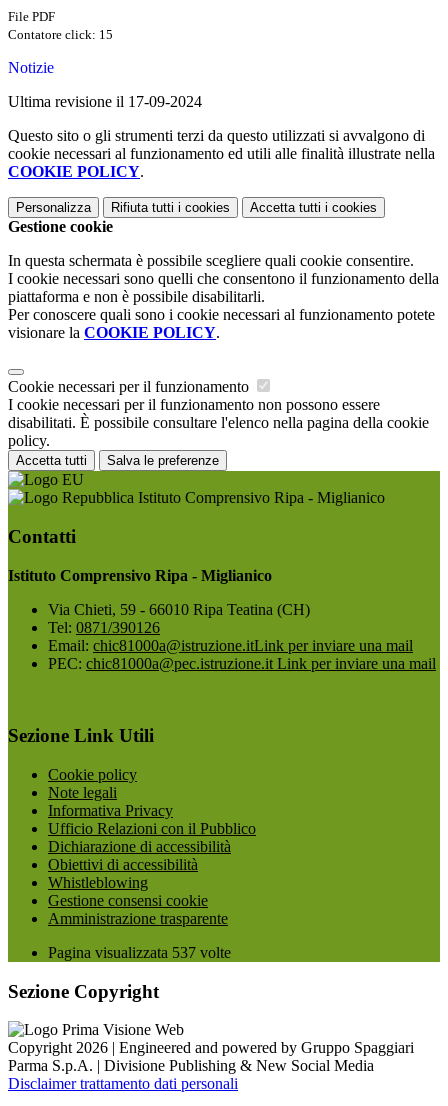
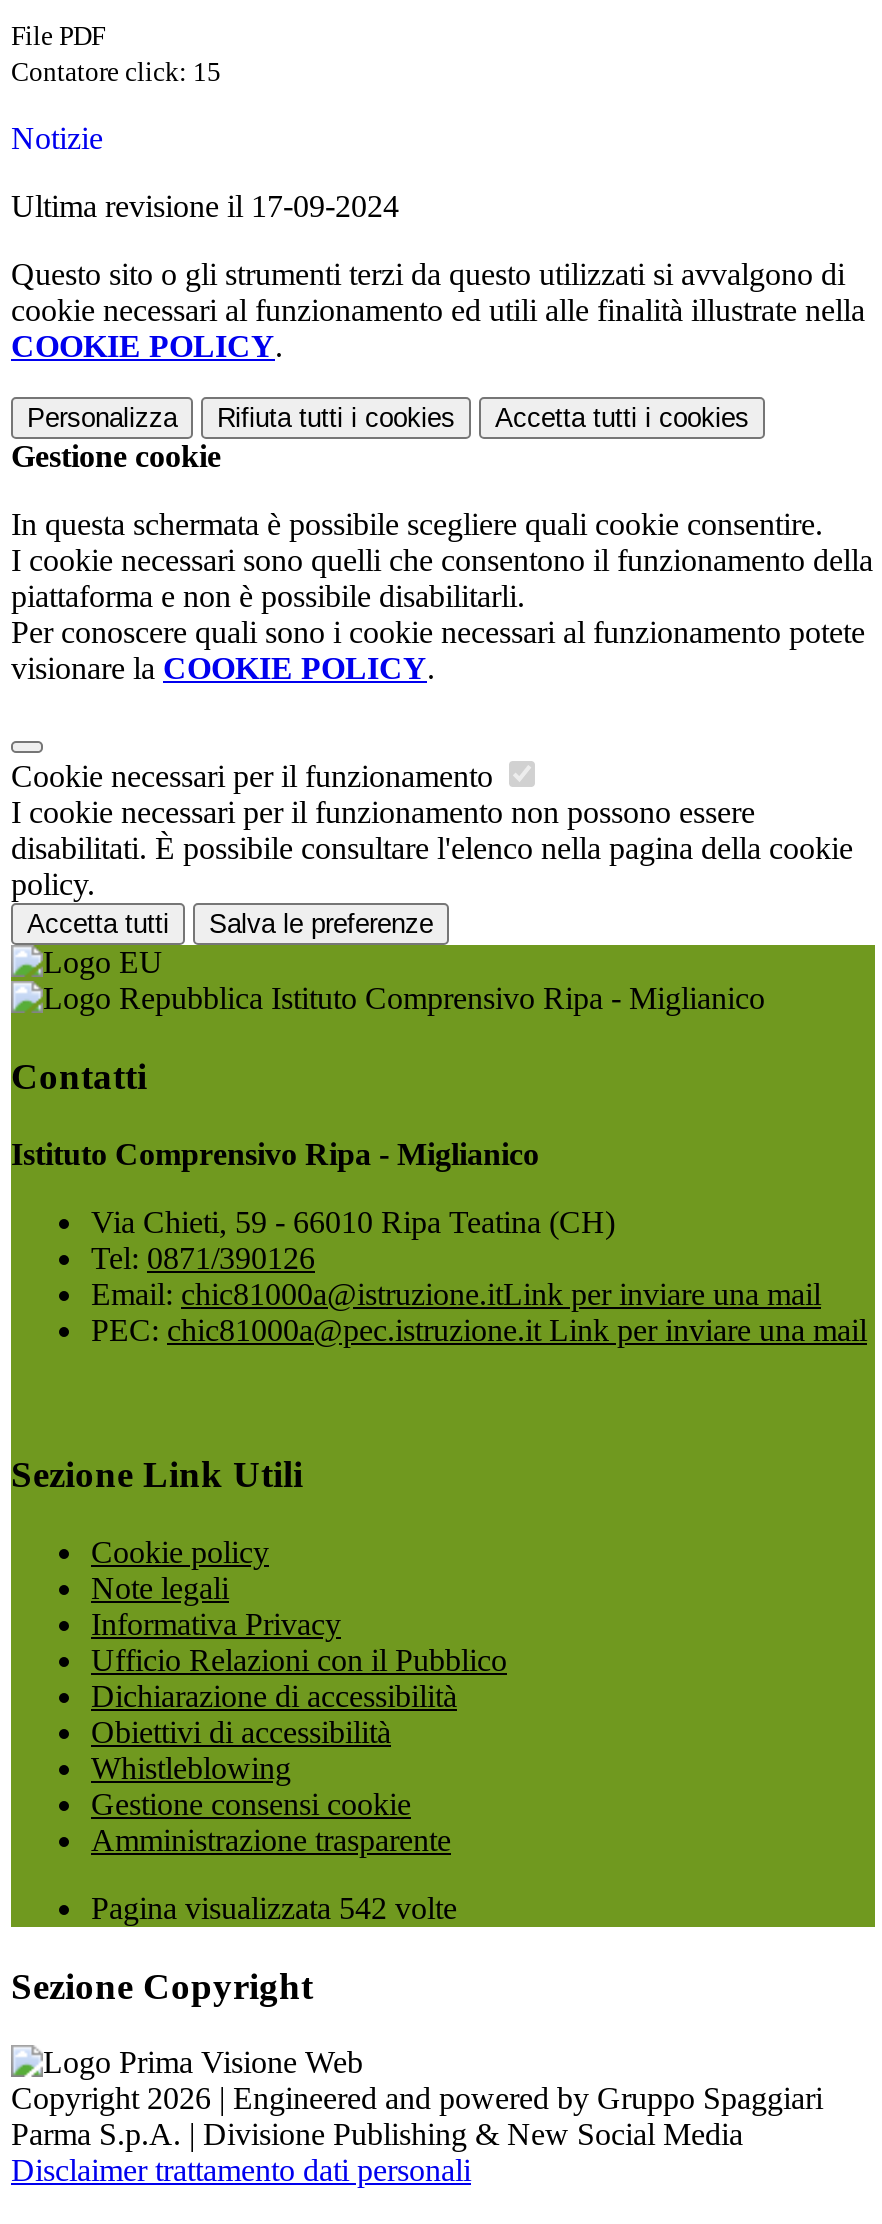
- Pagina visualizzata 537 volte
+ Pagina visualizzata 542 volte
